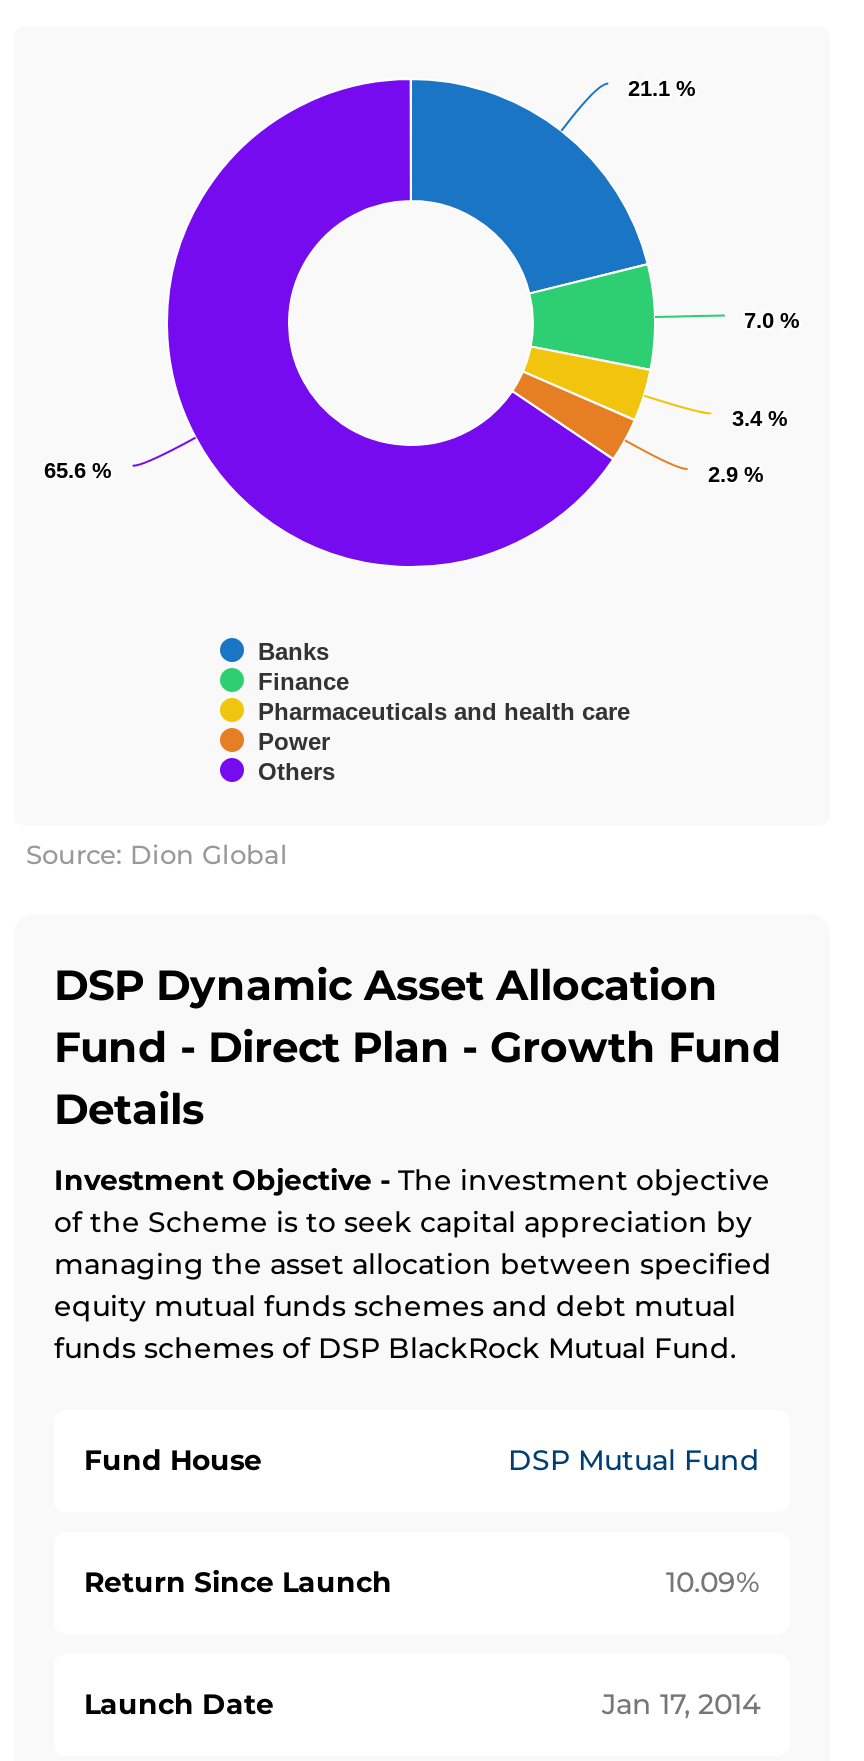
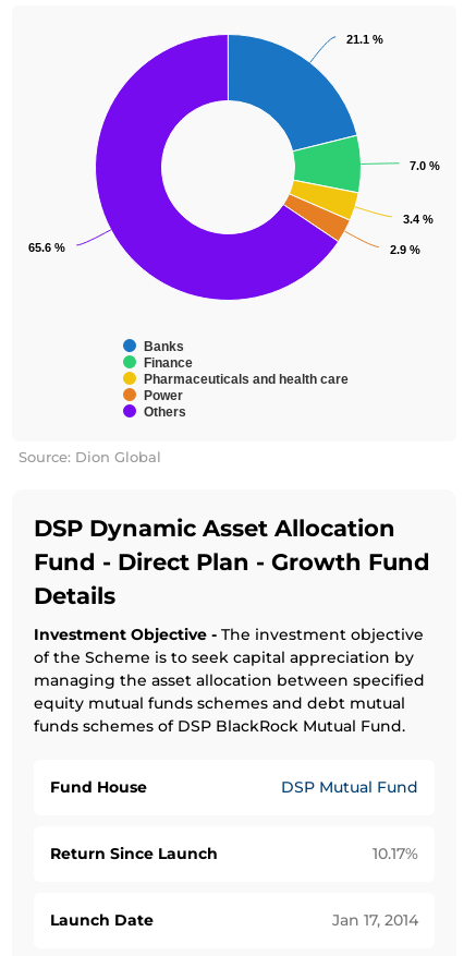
- 10.09%
+ 10.17%
